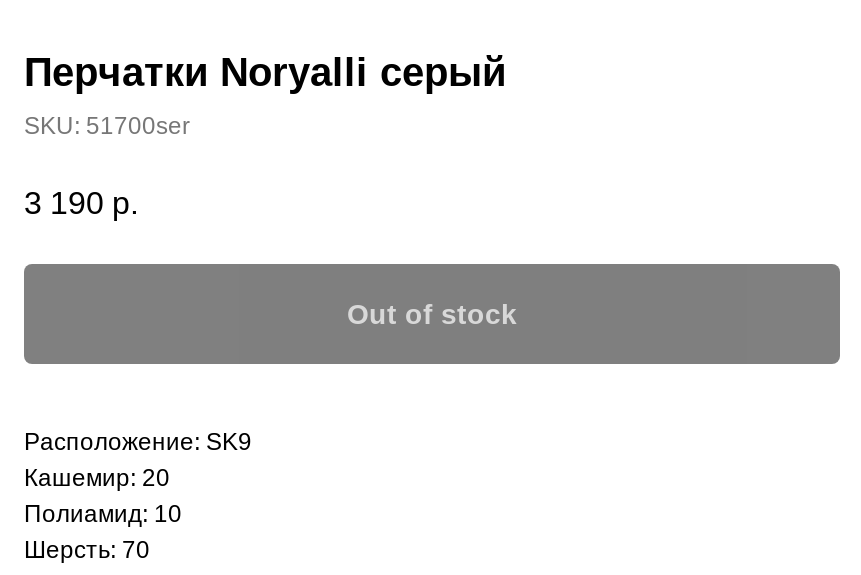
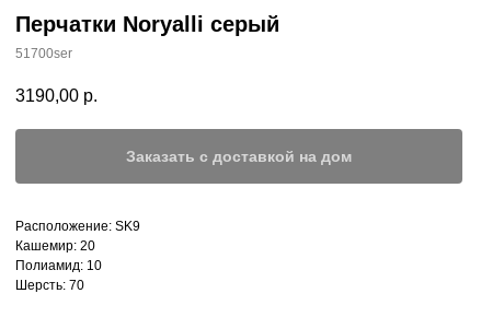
- SKU: 51700ser
+ 51700ser

- 3 190 р.
+ 3190,00 р.

- Out of stock
+ Заказать с доставкой на дом
